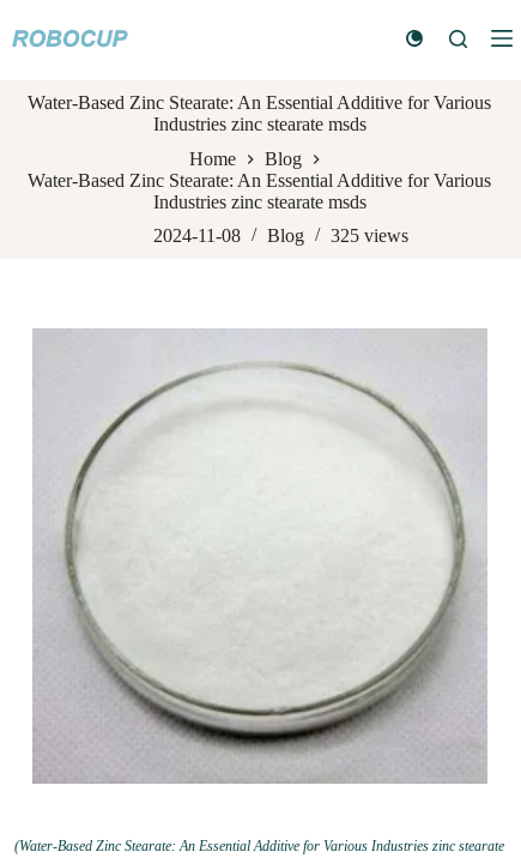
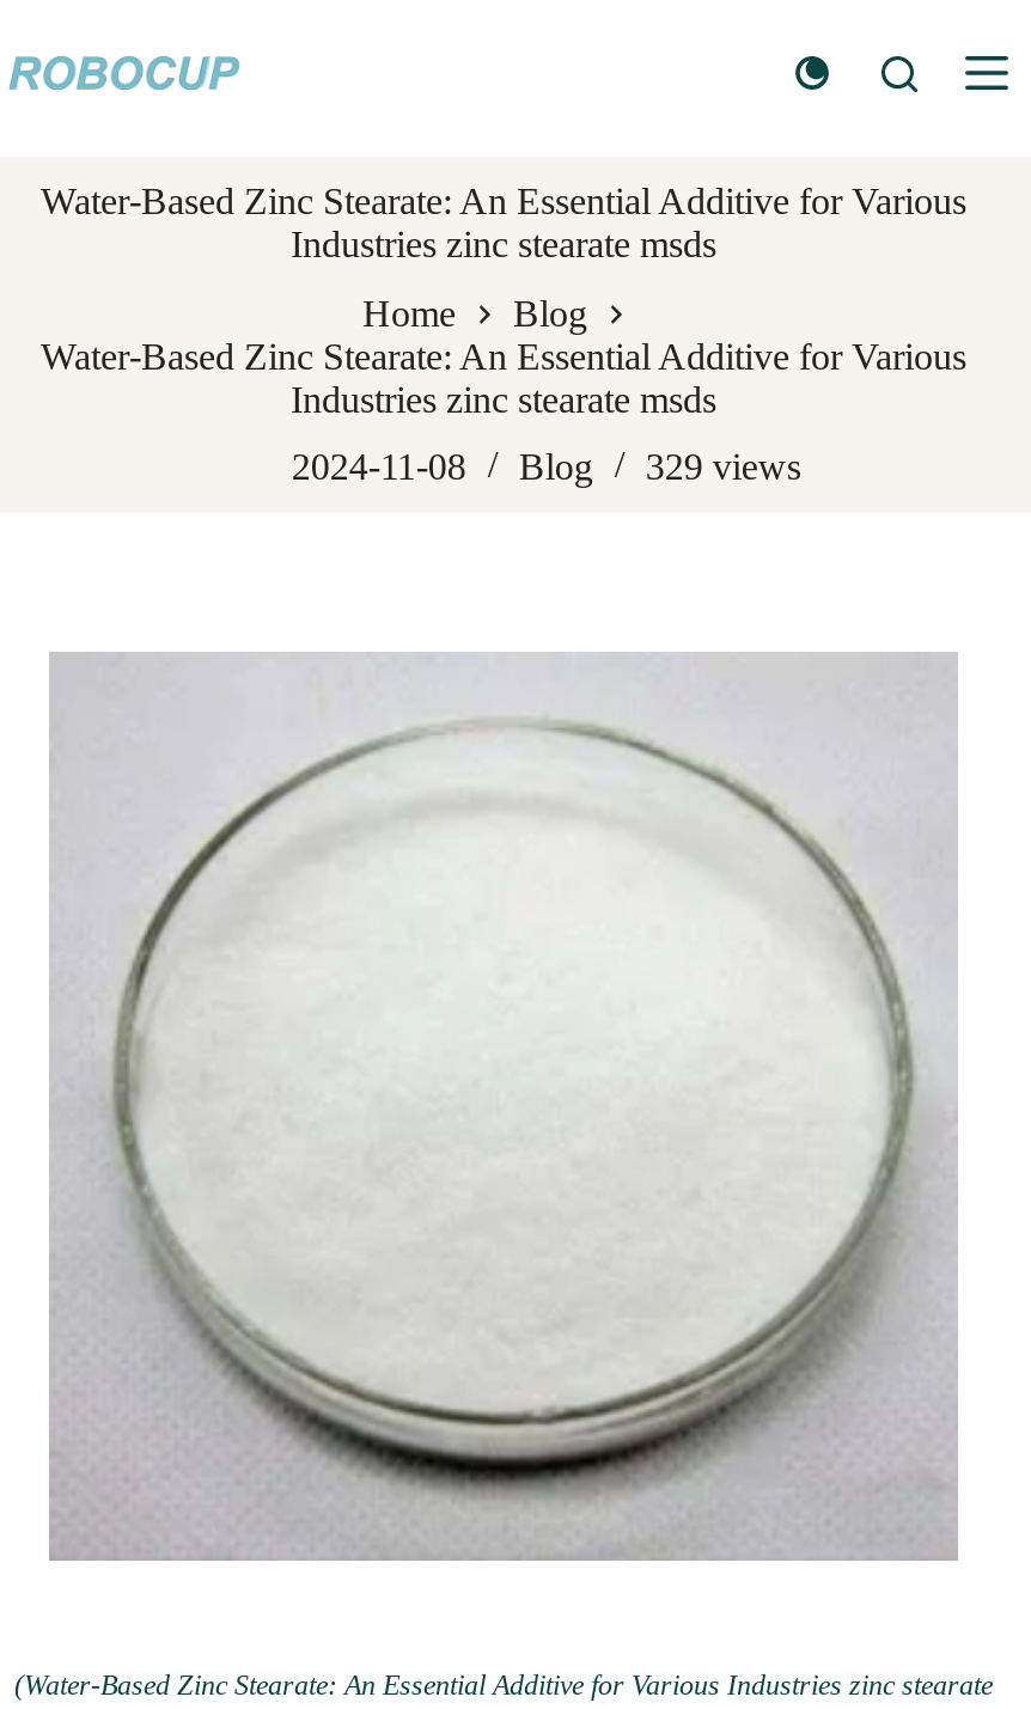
- 2024-11-08 Blog 325 views
+ 2024-11-08 Blog 329 views
